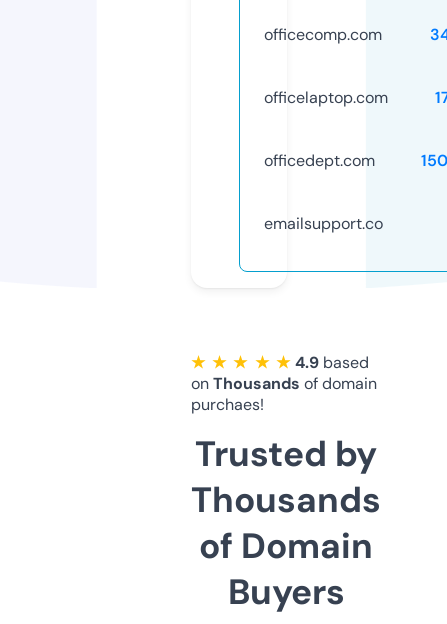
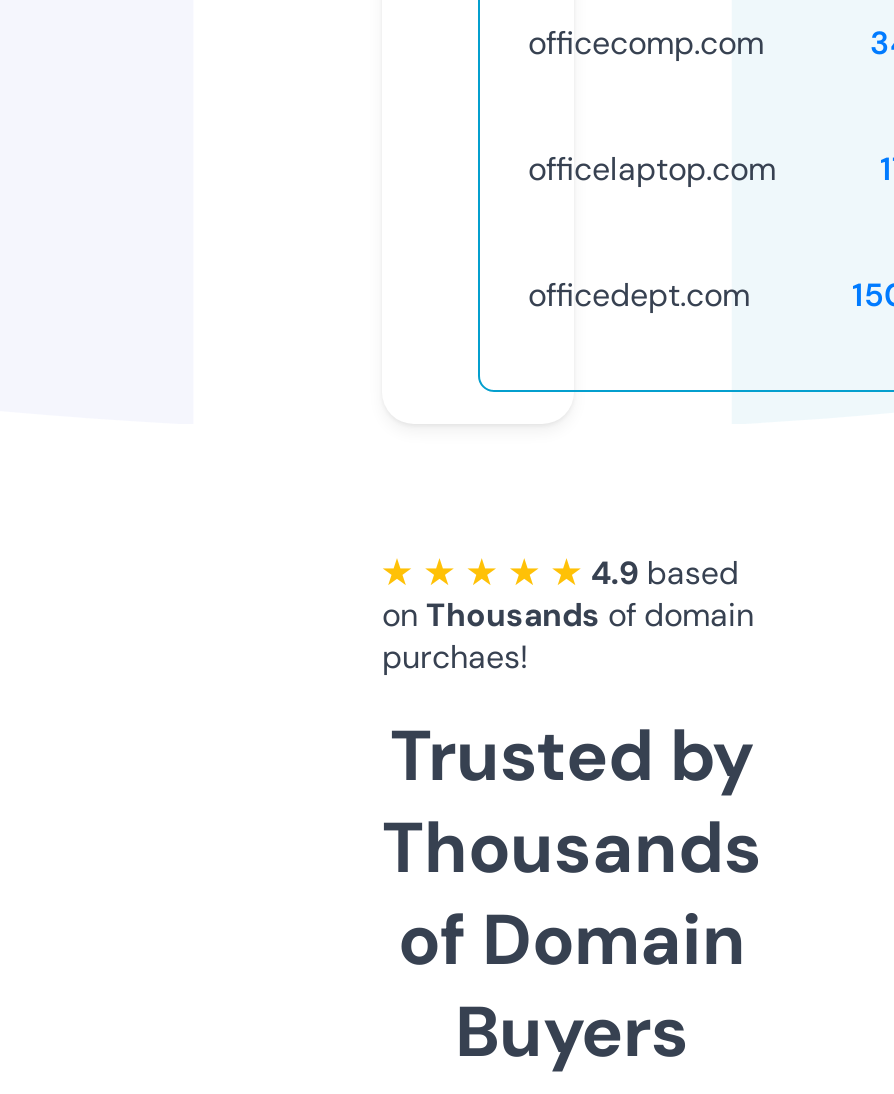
- emailsupport.co
